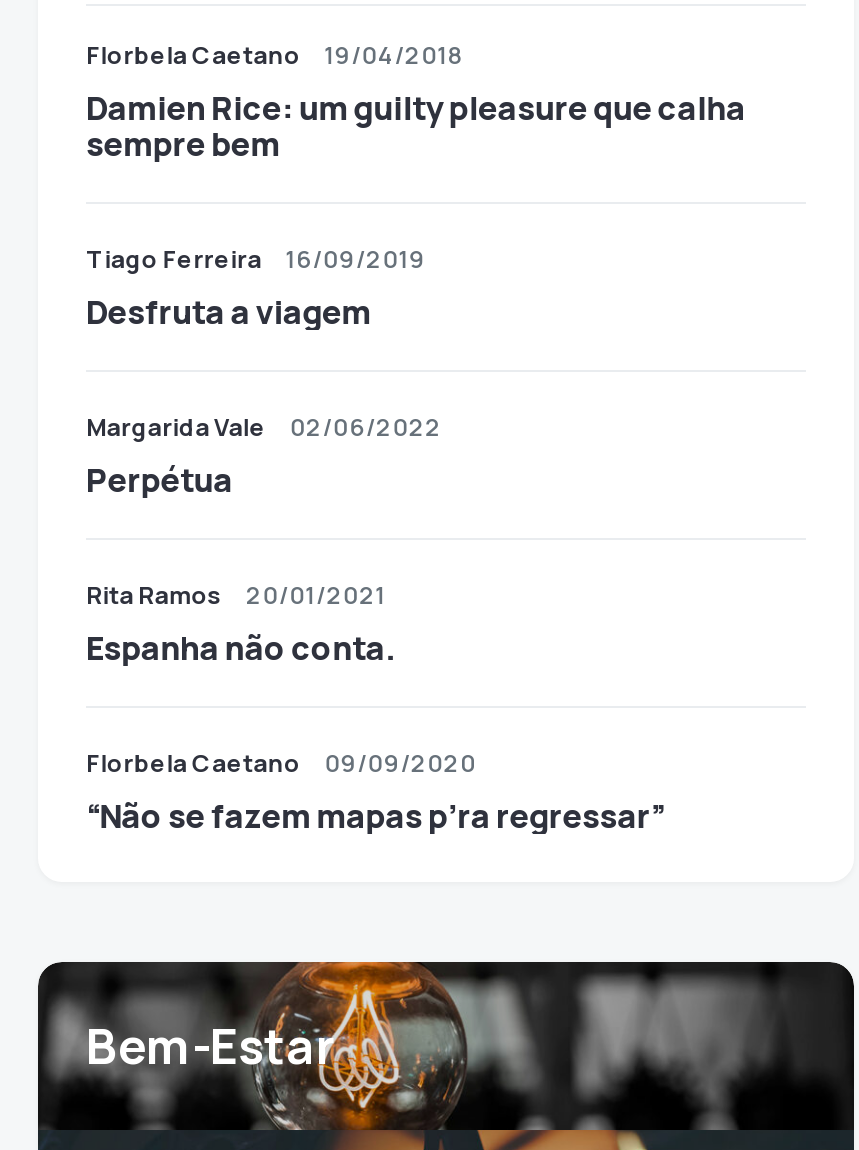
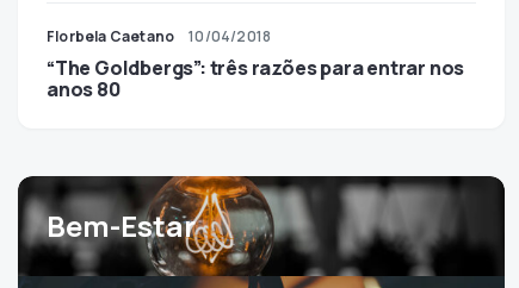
- 19/04/2018
- Damien Rice: um guilty pleasure que calha
- sempre bem
- Tiago Ferreira
- 16/09/2019
- Desfruta a viagem
- Margarida Vale
- 02/06/2022
- Perpétua
- Rita Ramos
- 20/01/2021
- Espanha não conta.
- Florbela Caetano
- 09/09/2020
- “Não se fazem mapas p’ra regressar”
+ 10/04/2018
+ “The Goldbergs”: três razões para entrar nos
+ anos 80
